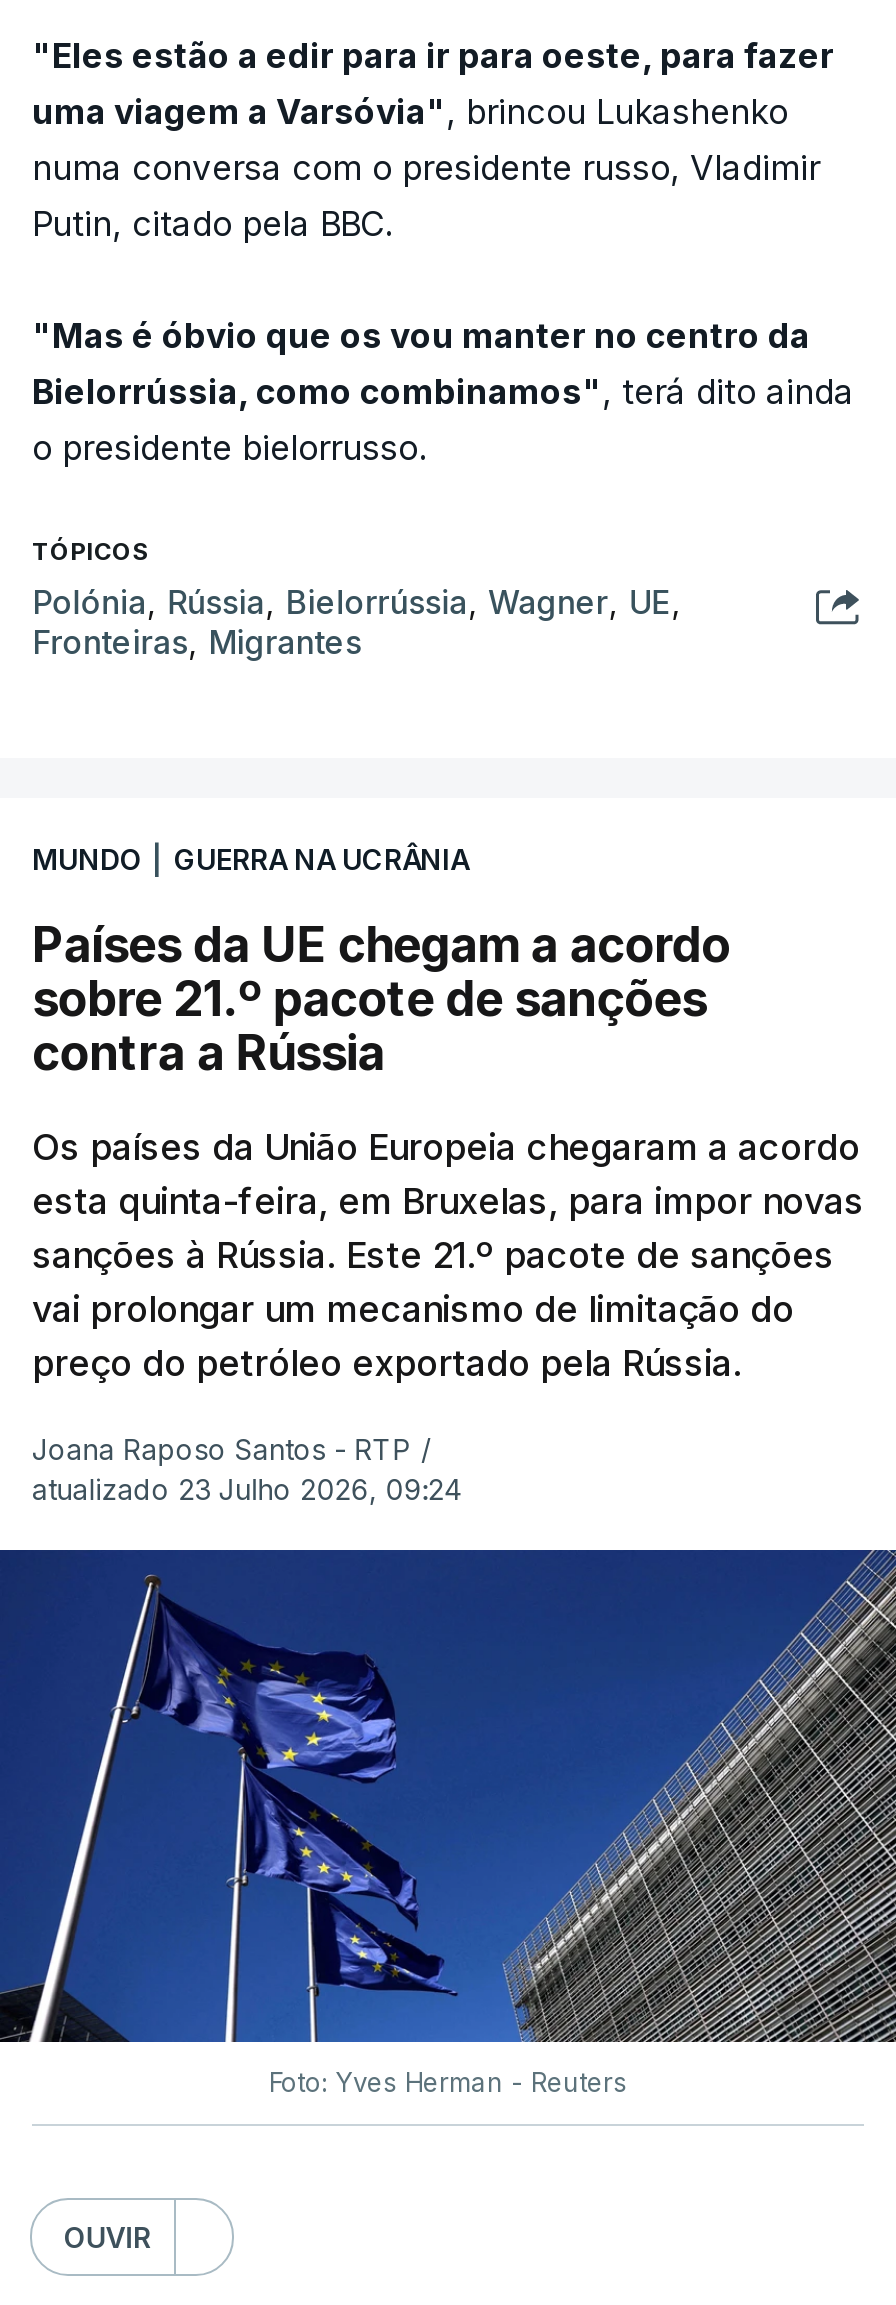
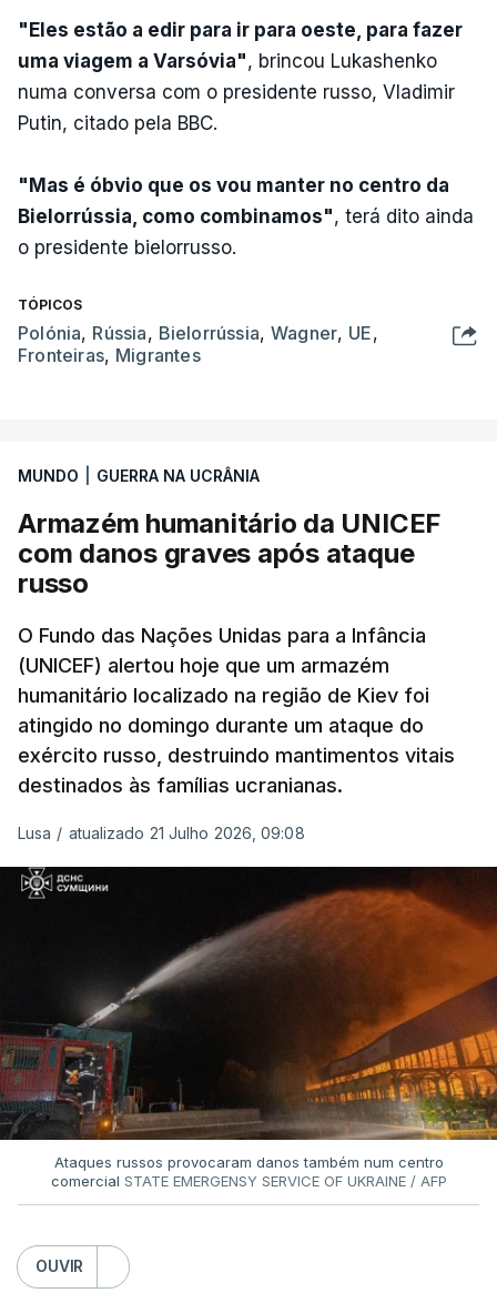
- Países da UE chegam a acordo
- sobre 21.º pacote de sanções
- contra a Rússia
+ Armazém humanitário da UNICEF
+ com danos graves após ataque
+ russo

- Os países da União Europeia chegaram a acordo
- esta quinta-feira, em Bruxelas, para impor novas
- sanções à Rússia. Este 21.º pacote de sanções
- vai prolongar um mecanismo de limitação do
- preço do petróleo exportado pela Rússia.
+ O Fundo das Nações Unidas para a Infância
+ (UNICEF) alertou hoje que um armazém
+ humanitário localizado na região de Kiev foi
+ atingido no domingo durante um ataque do
+ exército russo, destruindo mantimentos vitais
+ destinados às famílias ucranianas.

- Joana Raposo Santos - RTP /
- atualizado 23 Julho 2026, 09:24
+ Lusa / atualizado 21 Julho 2026, 09:08

- [image]
- Foto: Yves Herman - Reuters
+ [image]
+ Ataques russos provocaram danos também num centro
+ comercial STATE EMERGENSY SERVICE OF UKRAINE / AFP
